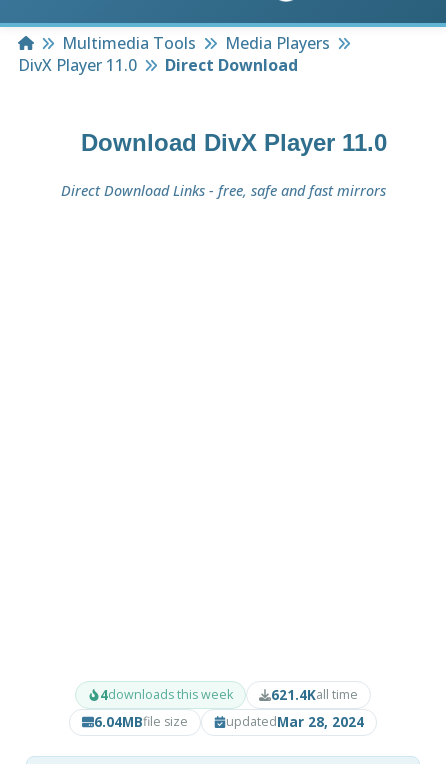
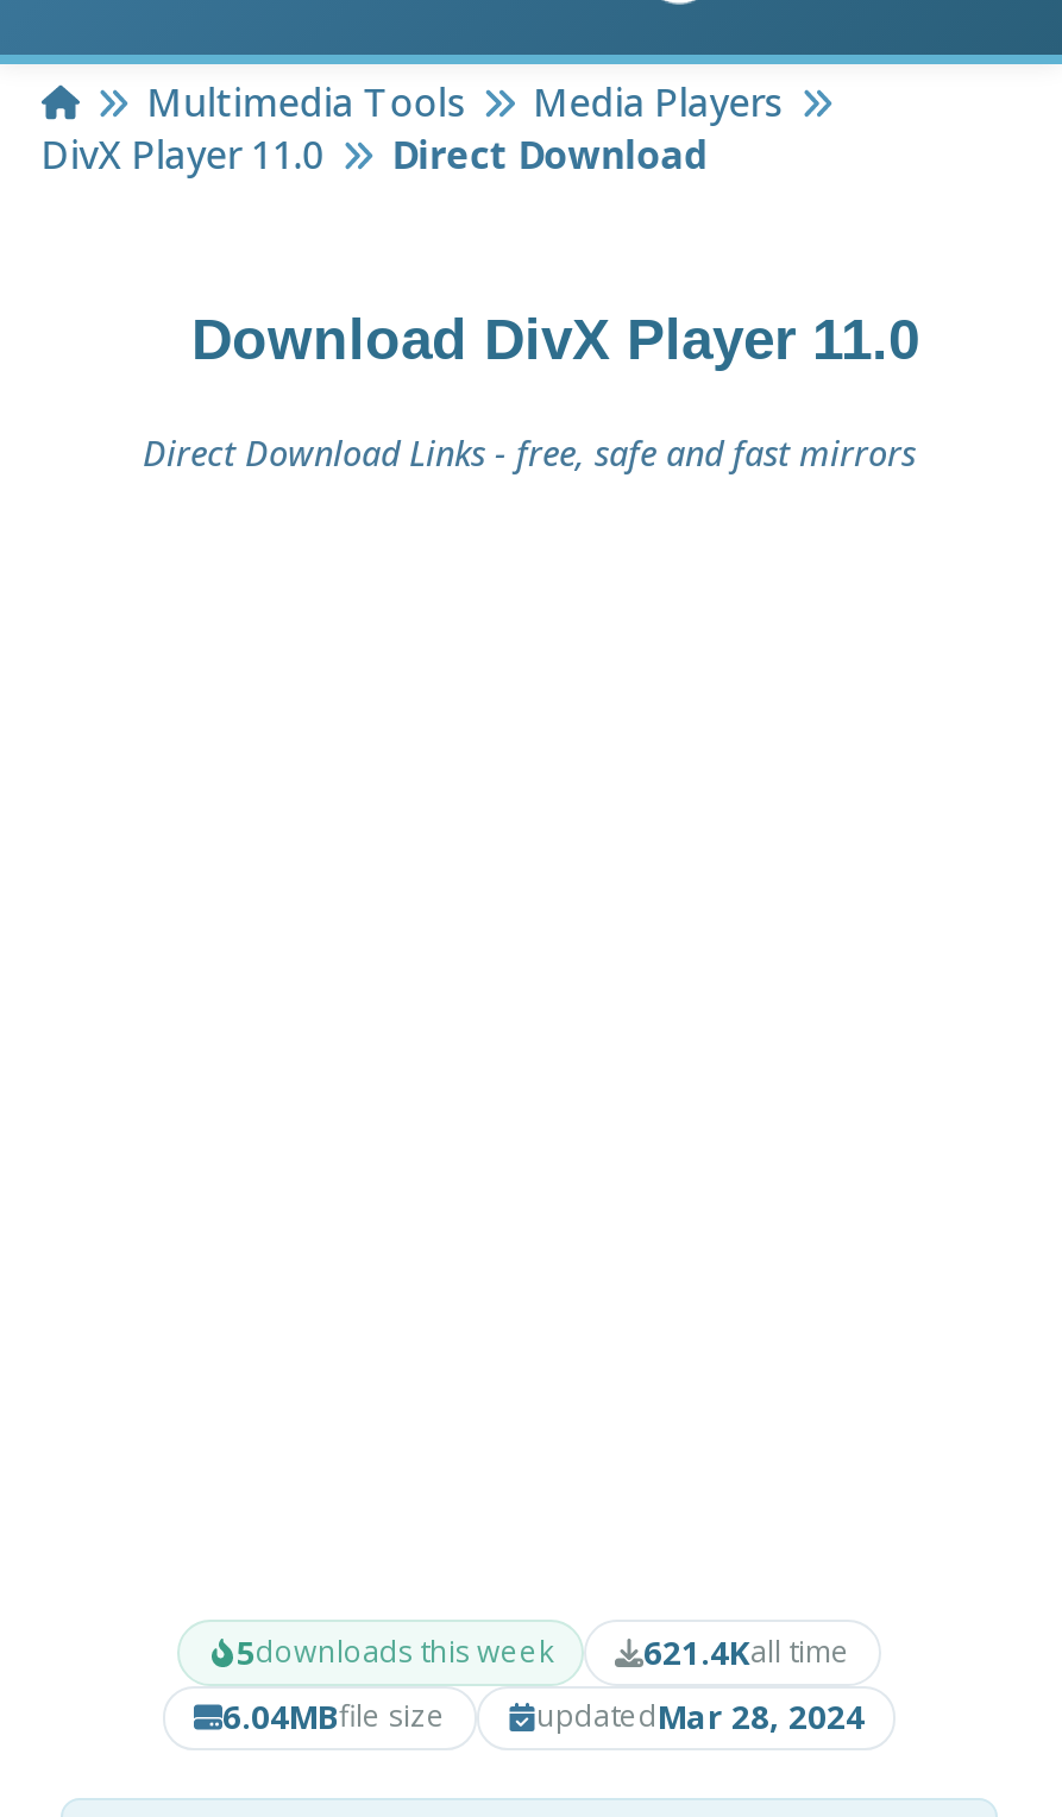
- 4downloads this week
+ 5downloads this week
